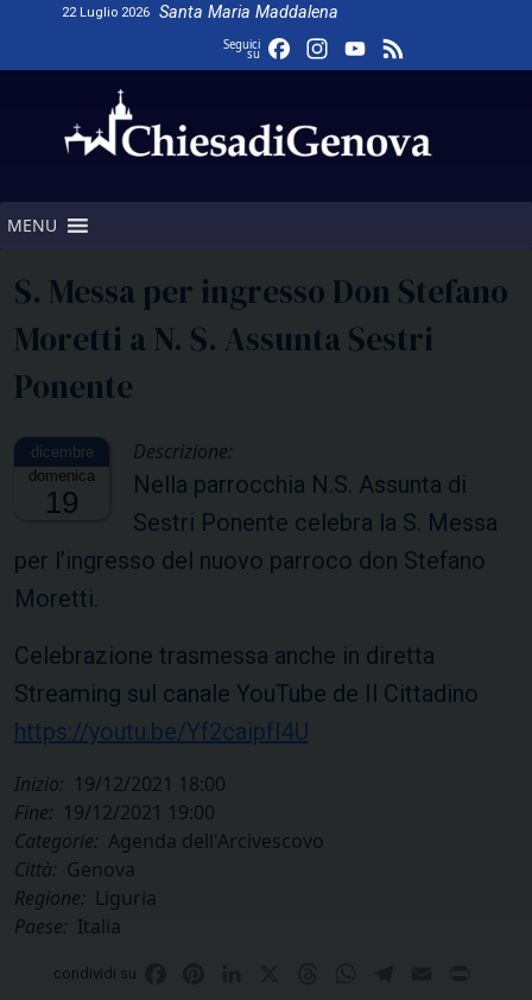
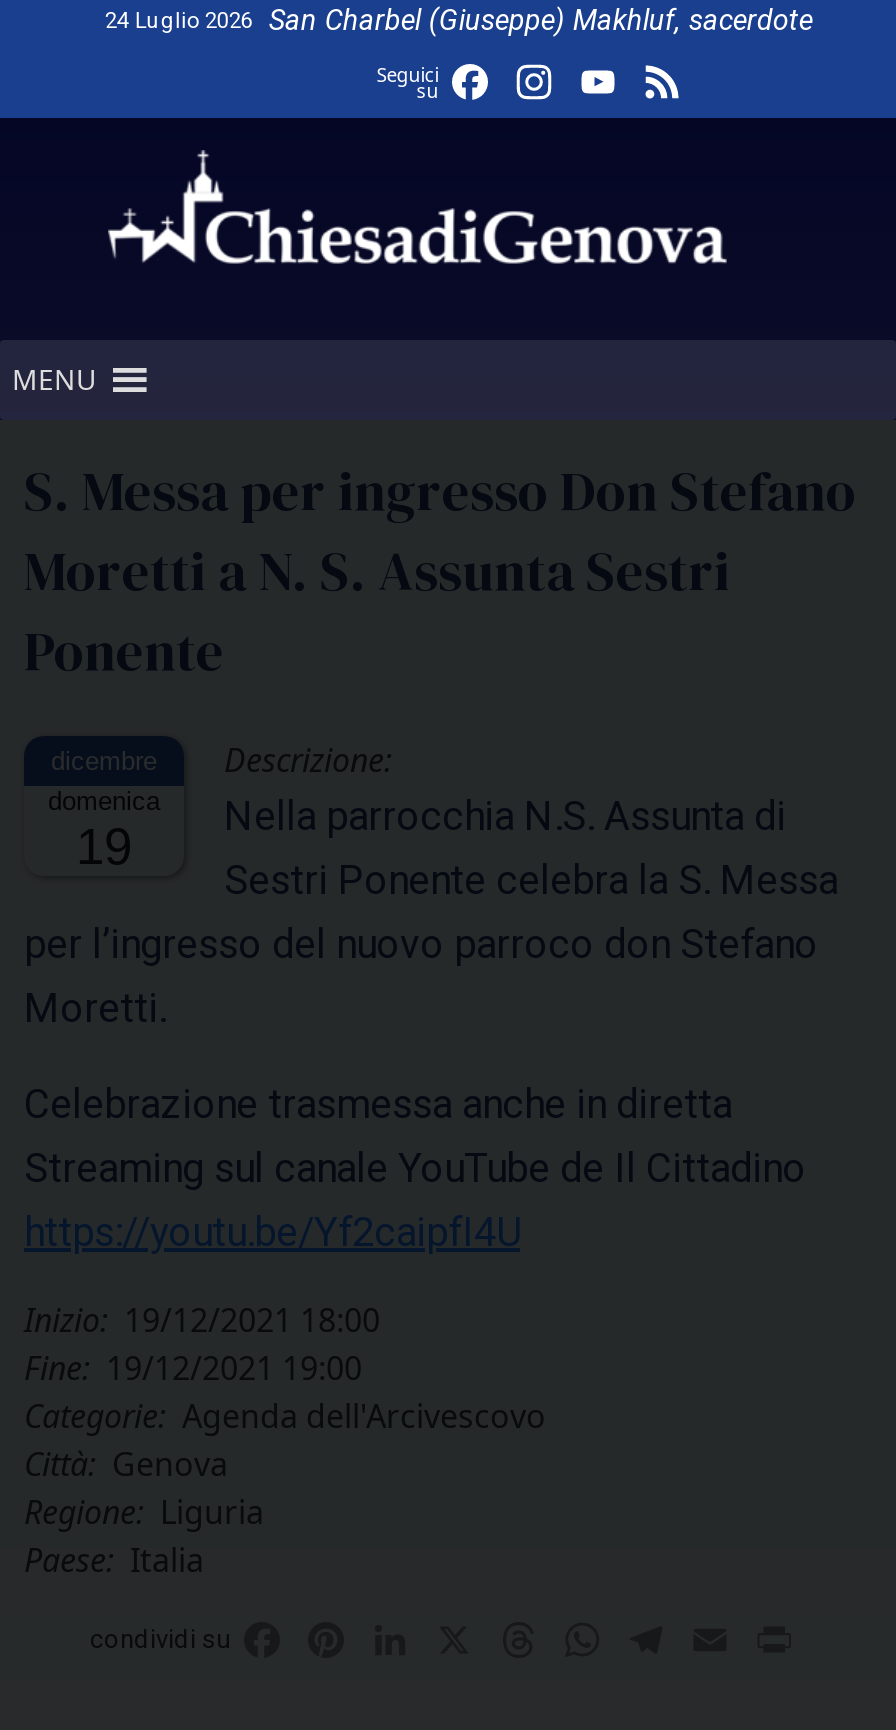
- 22 Luglio 2026
- Santa Maria Maddalena
+ 24 Luglio 2026
+ San Charbel (Giuseppe) Makhluf, sacerdote
